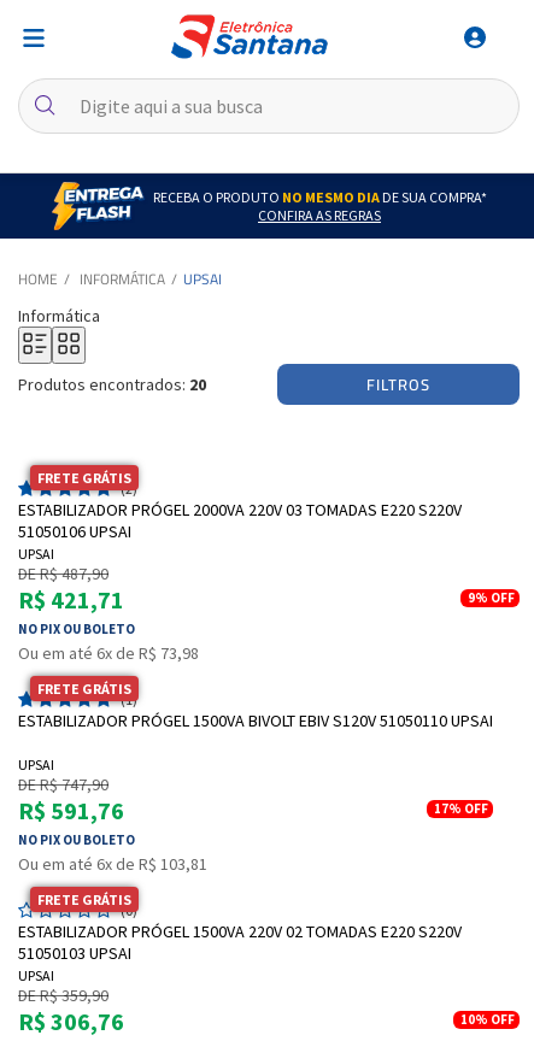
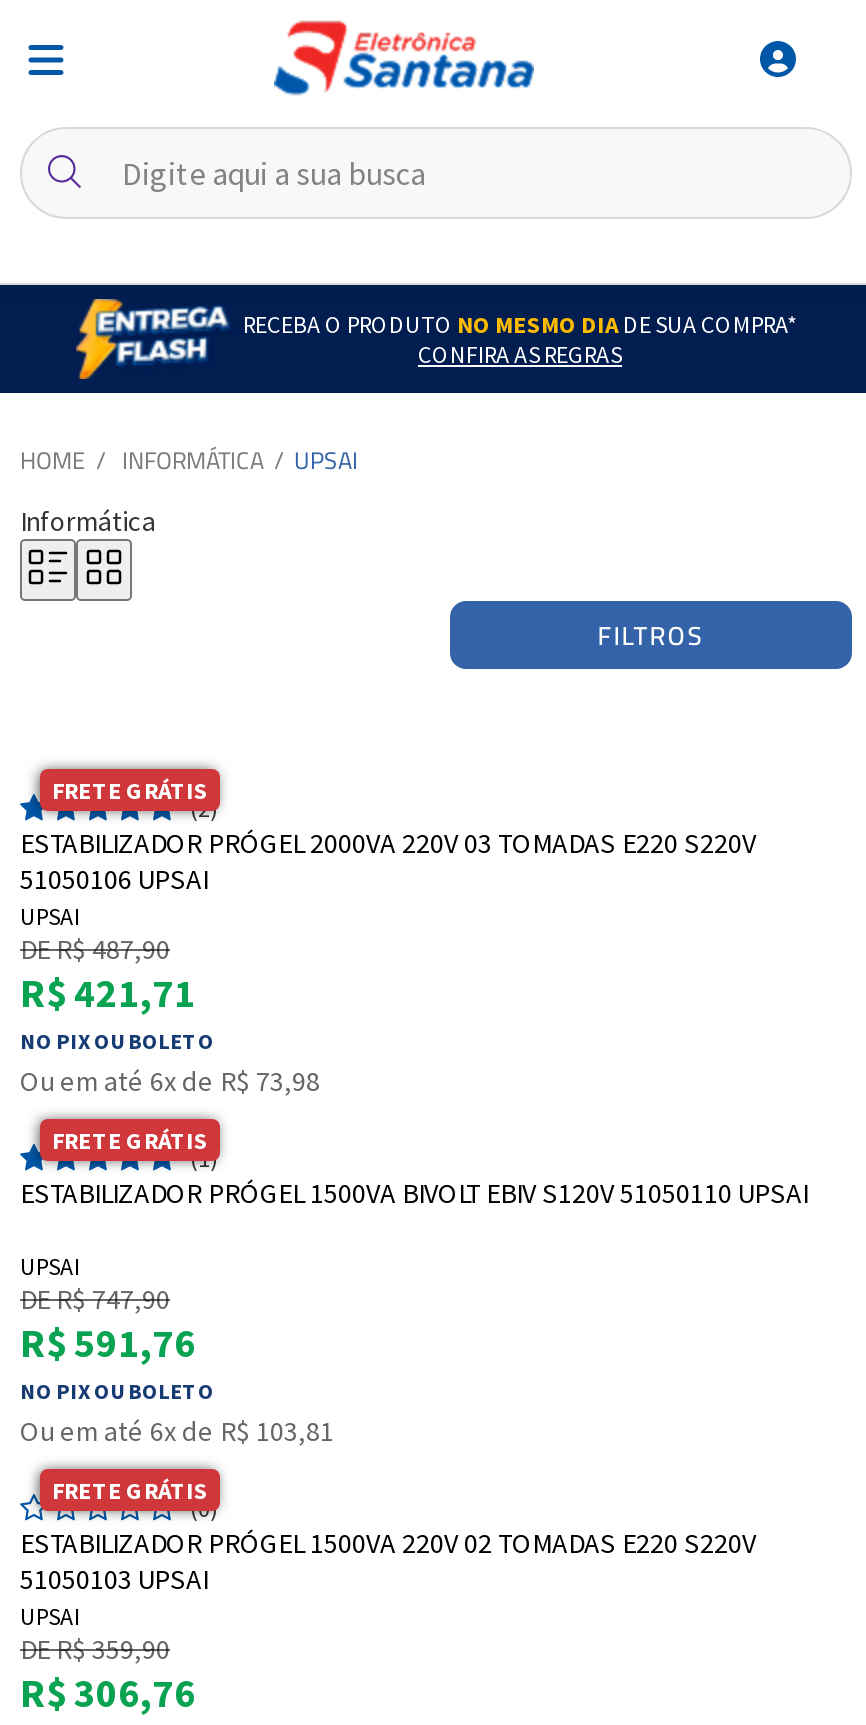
- Produtos encontrados: 20

- 9%OFF

- 17%OFF

- 10%OFF
